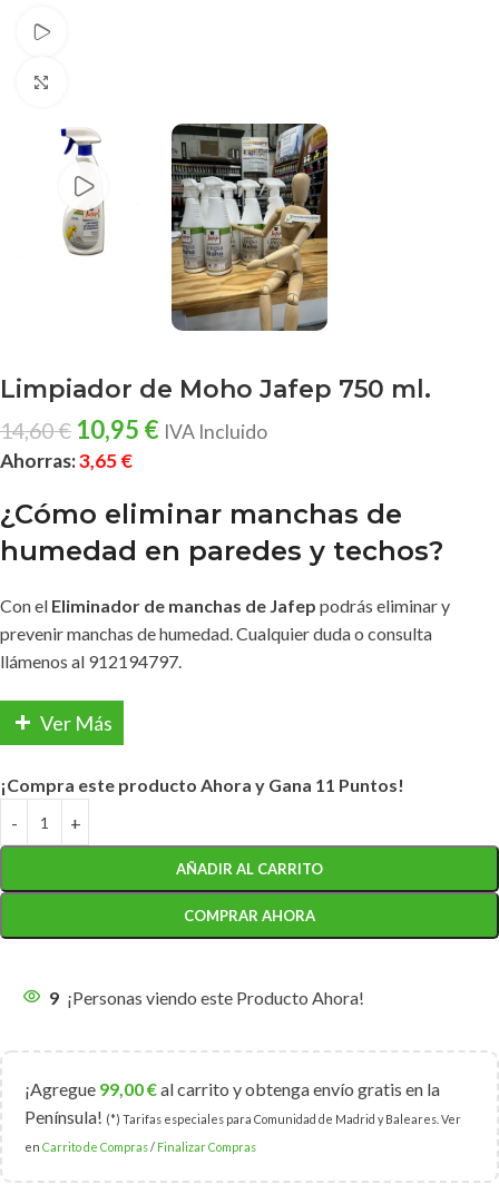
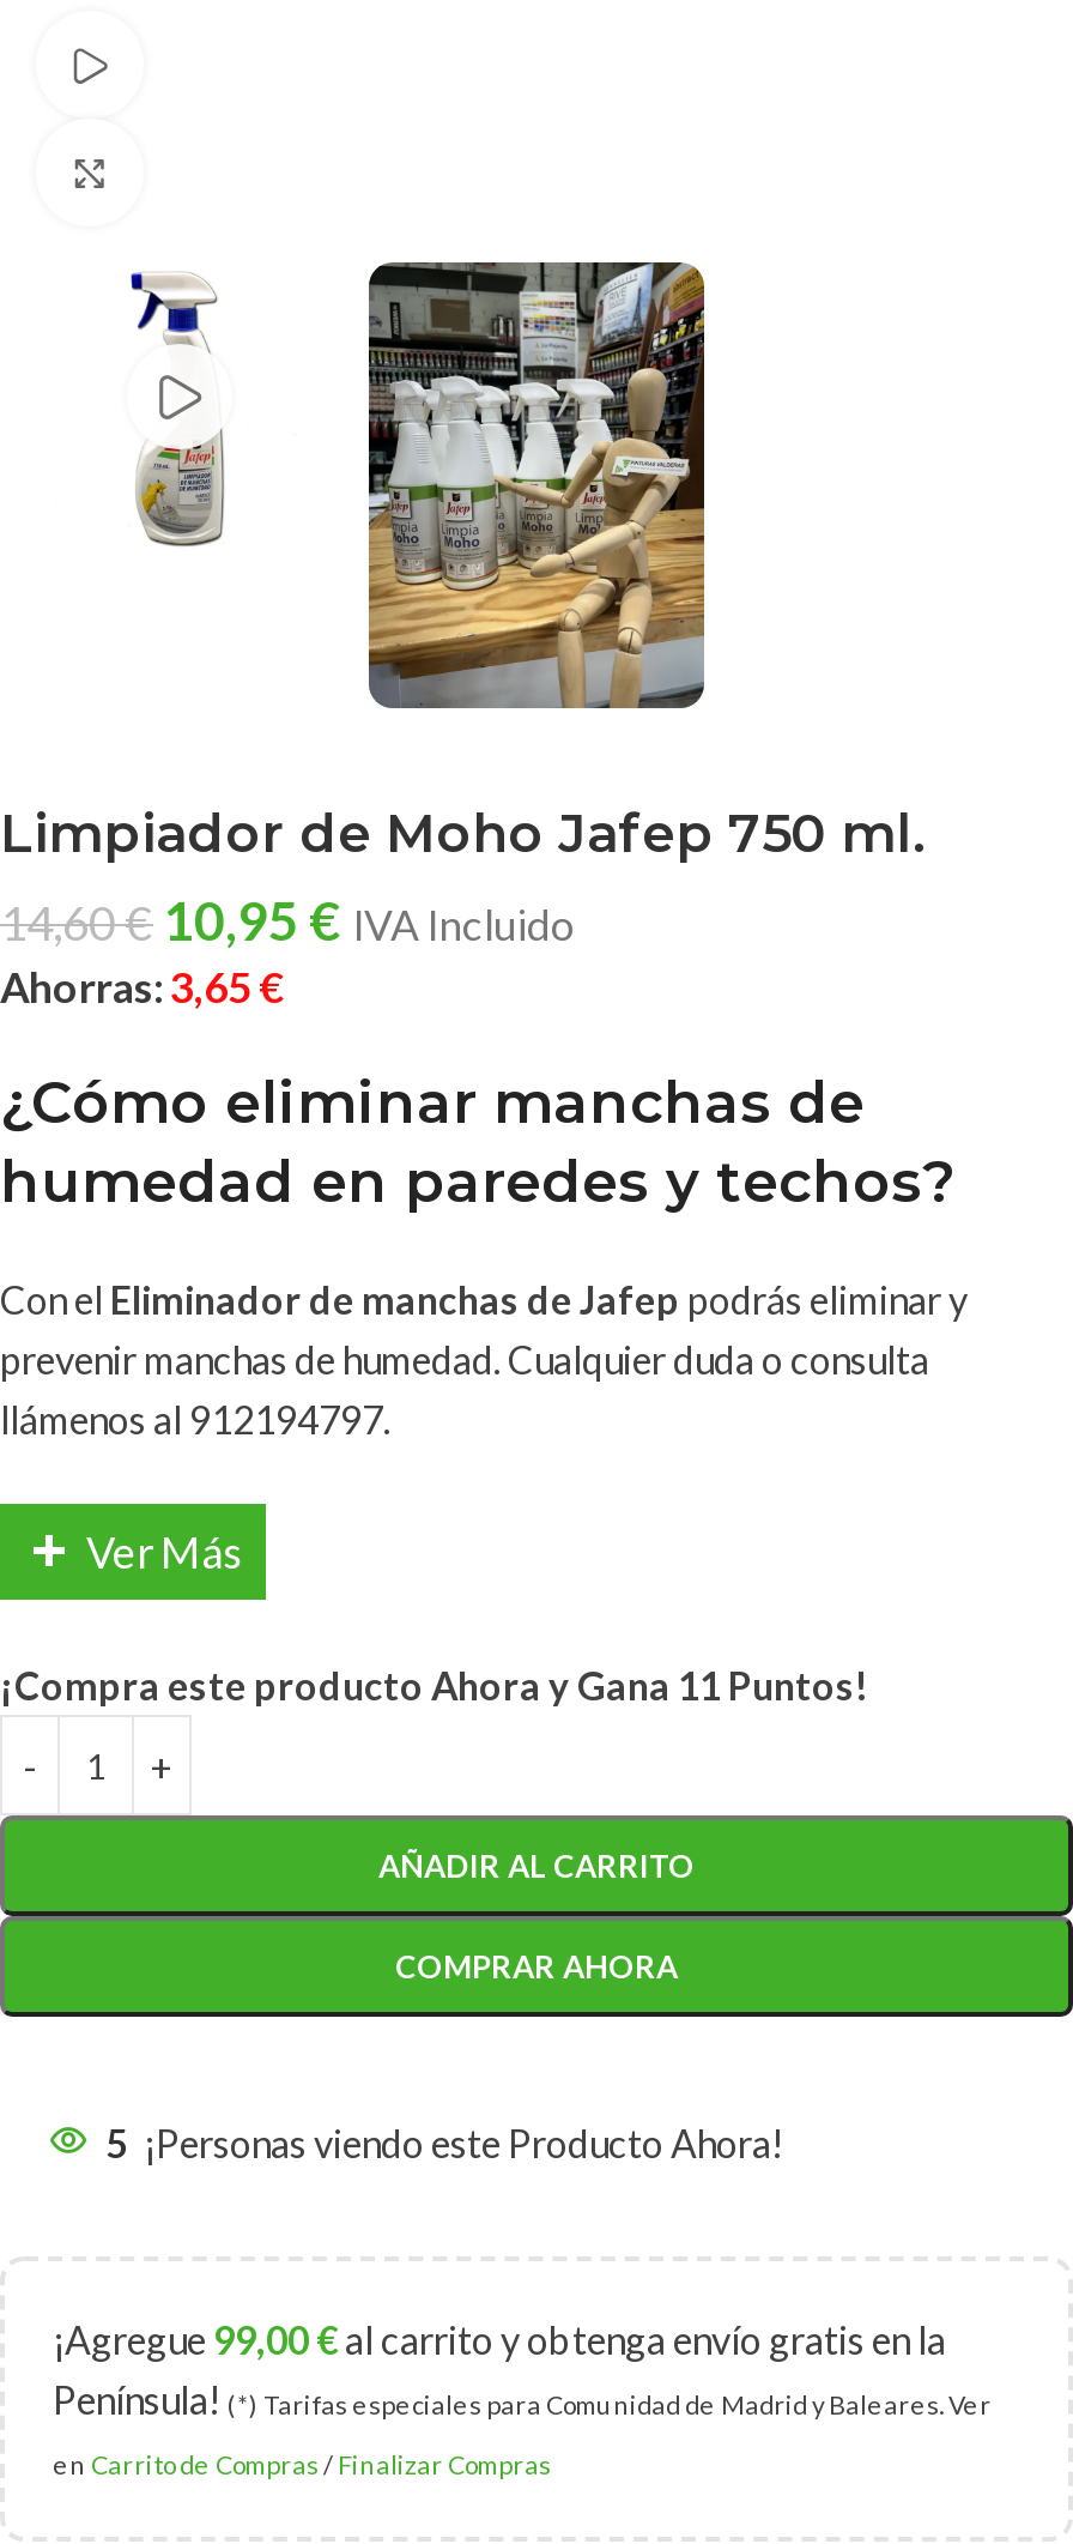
- 9 ¡Personas viendo este Producto Ahora!
+ 5 ¡Personas viendo este Producto Ahora!
